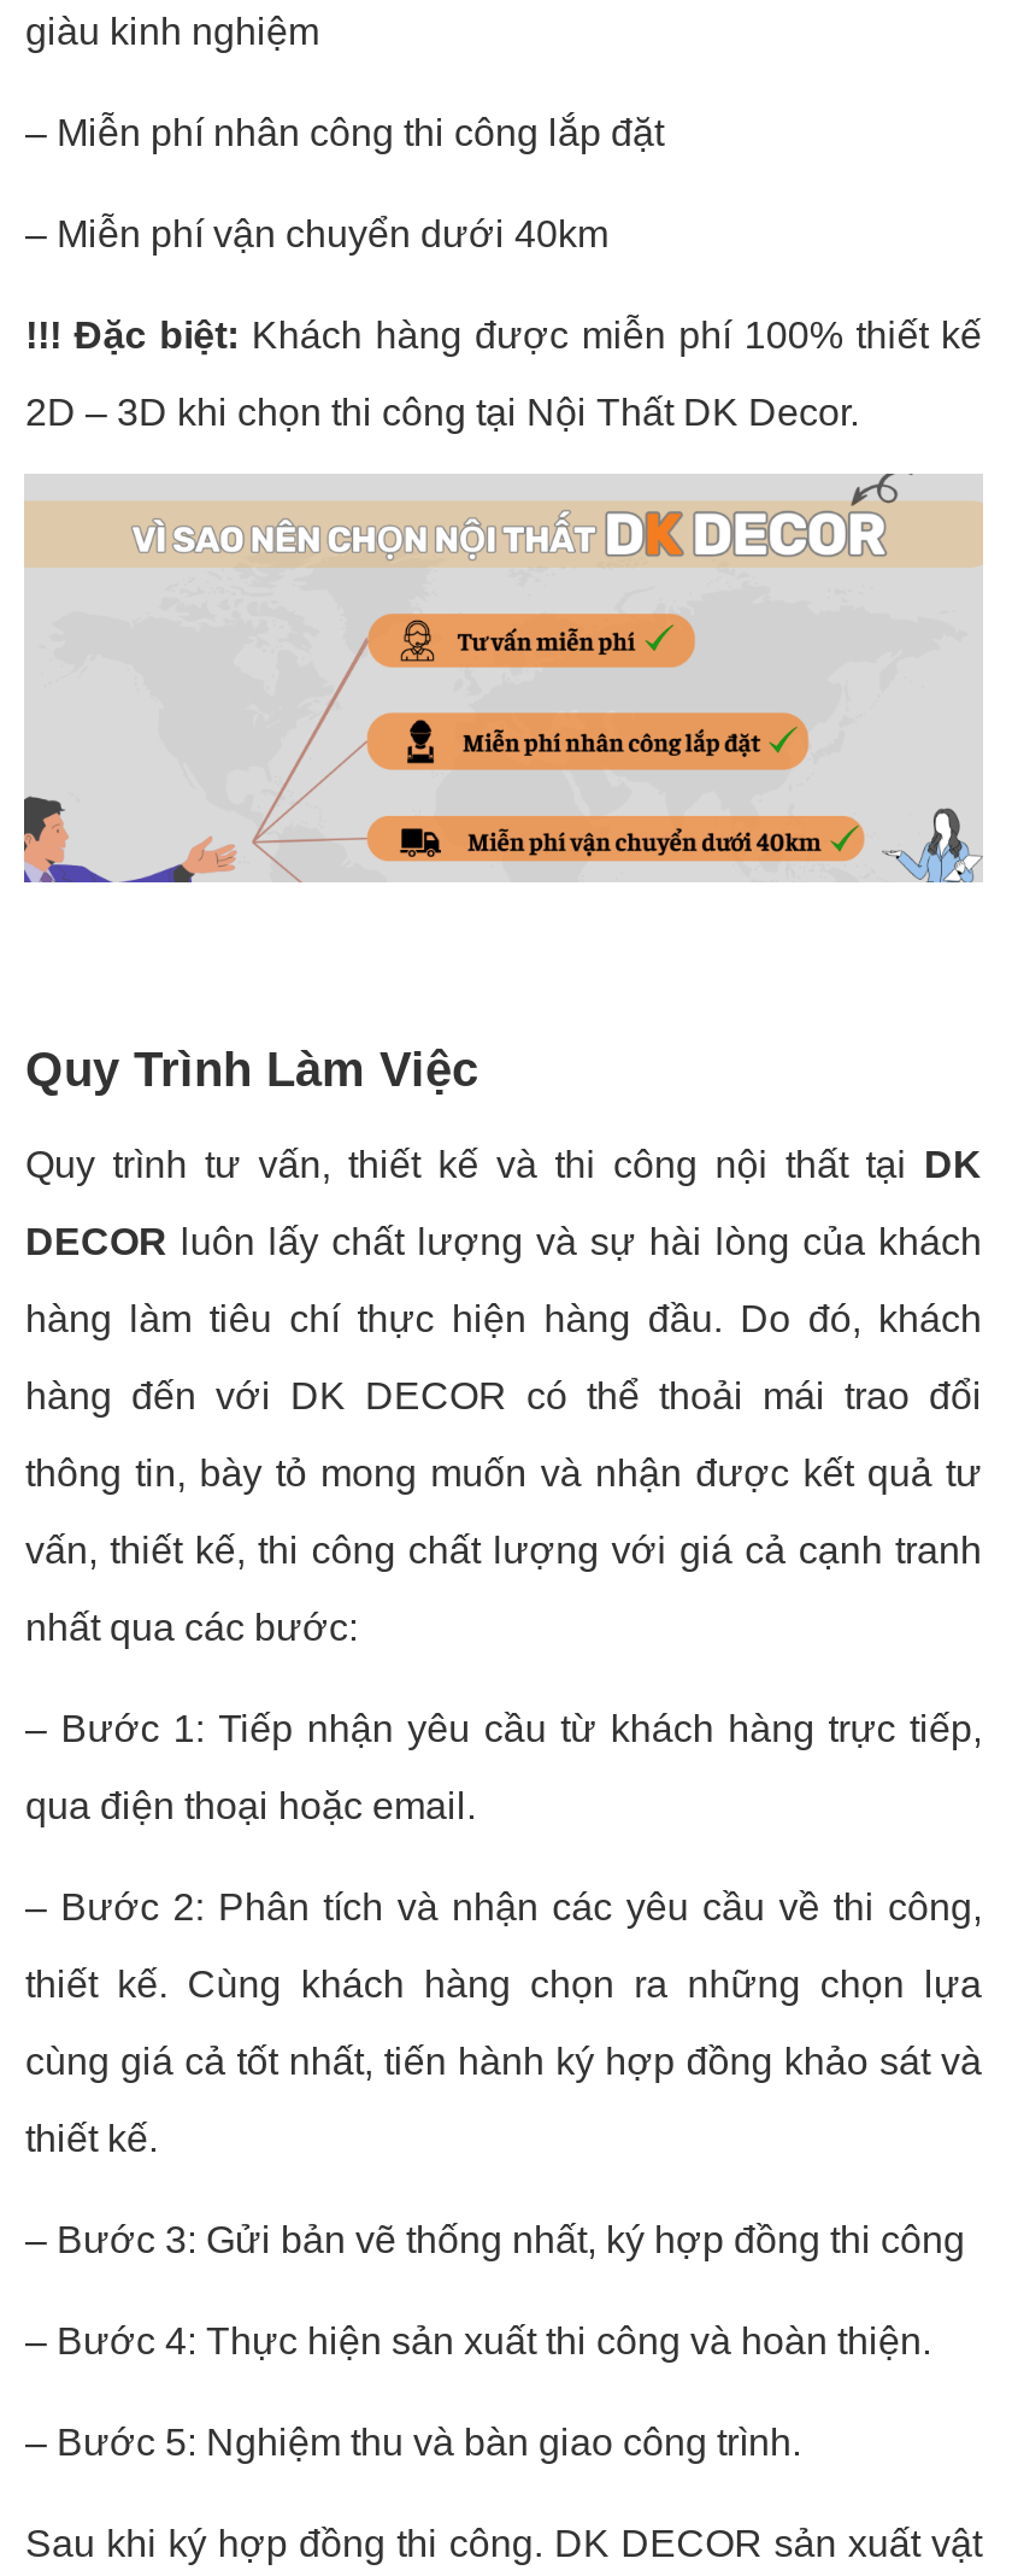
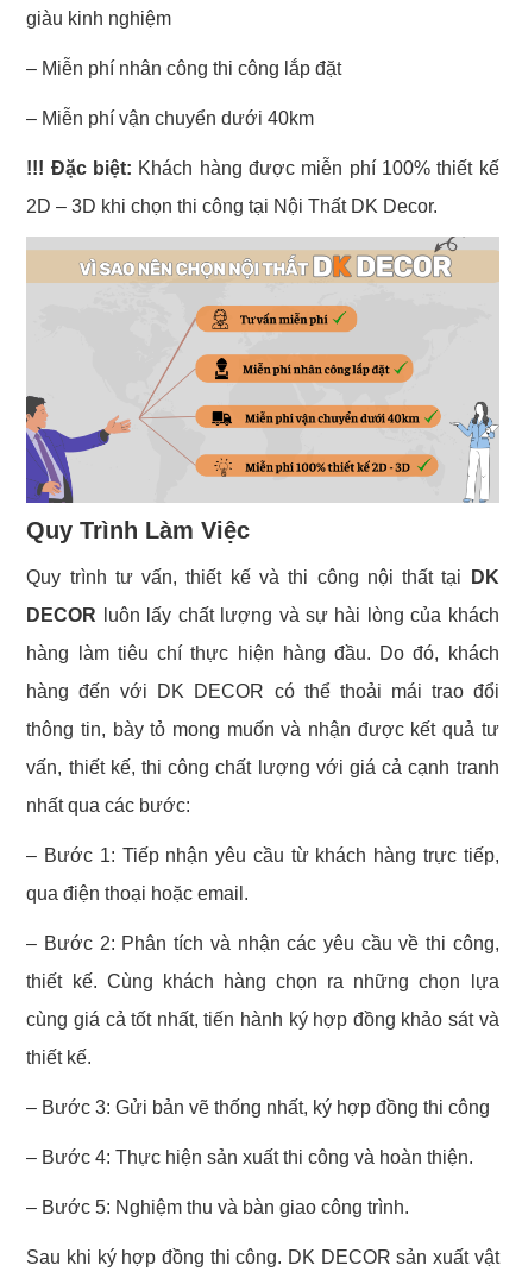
+ [image]
